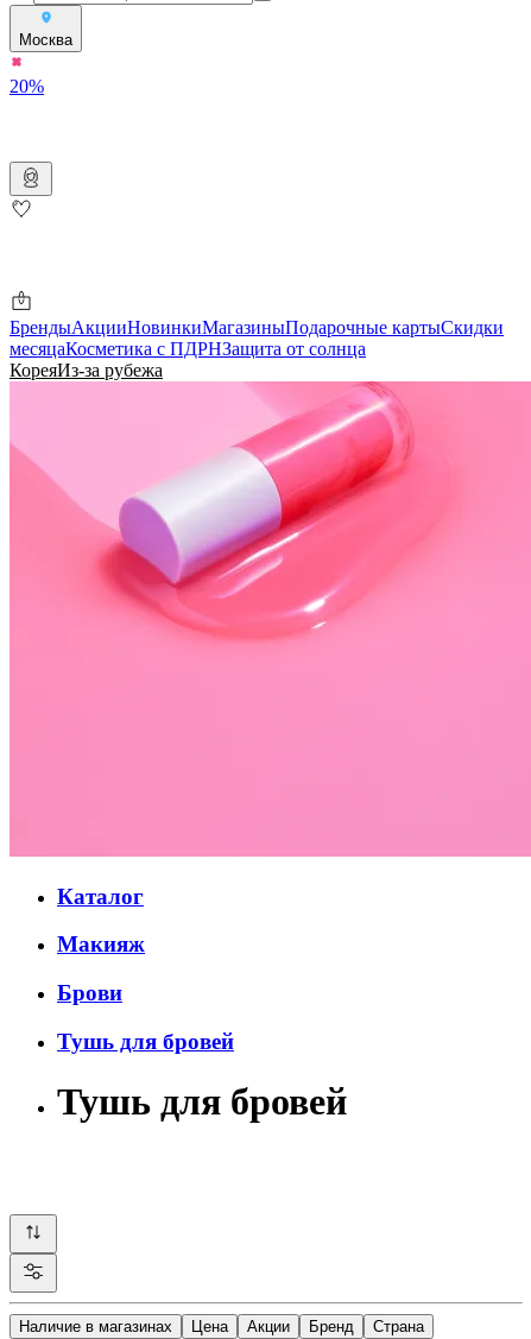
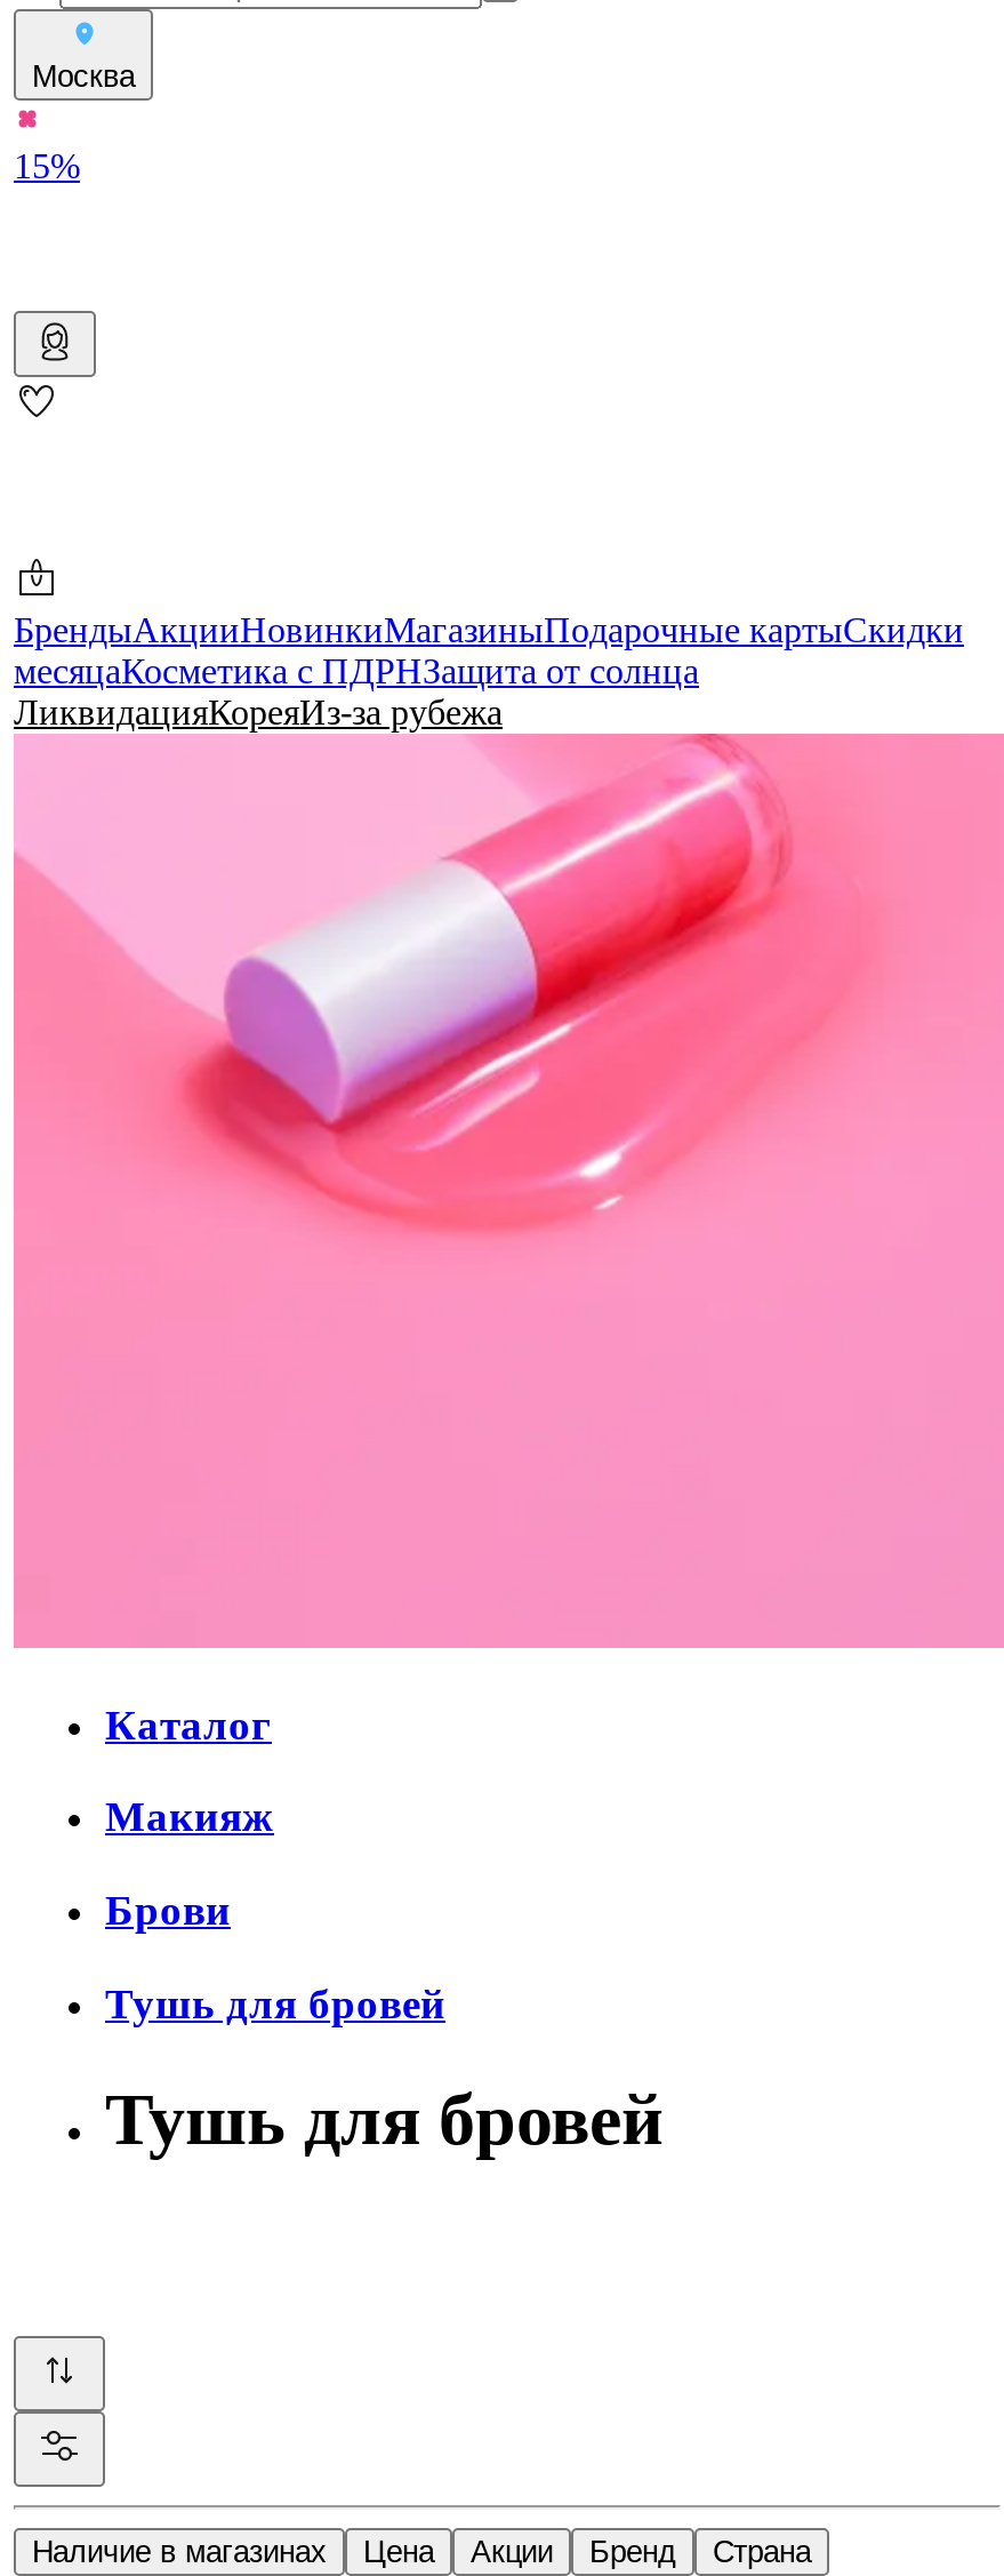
- 20%
+ 15%

- КореяИз-за рубежа
+ ЛиквидацияКореяИз-за рубежа
